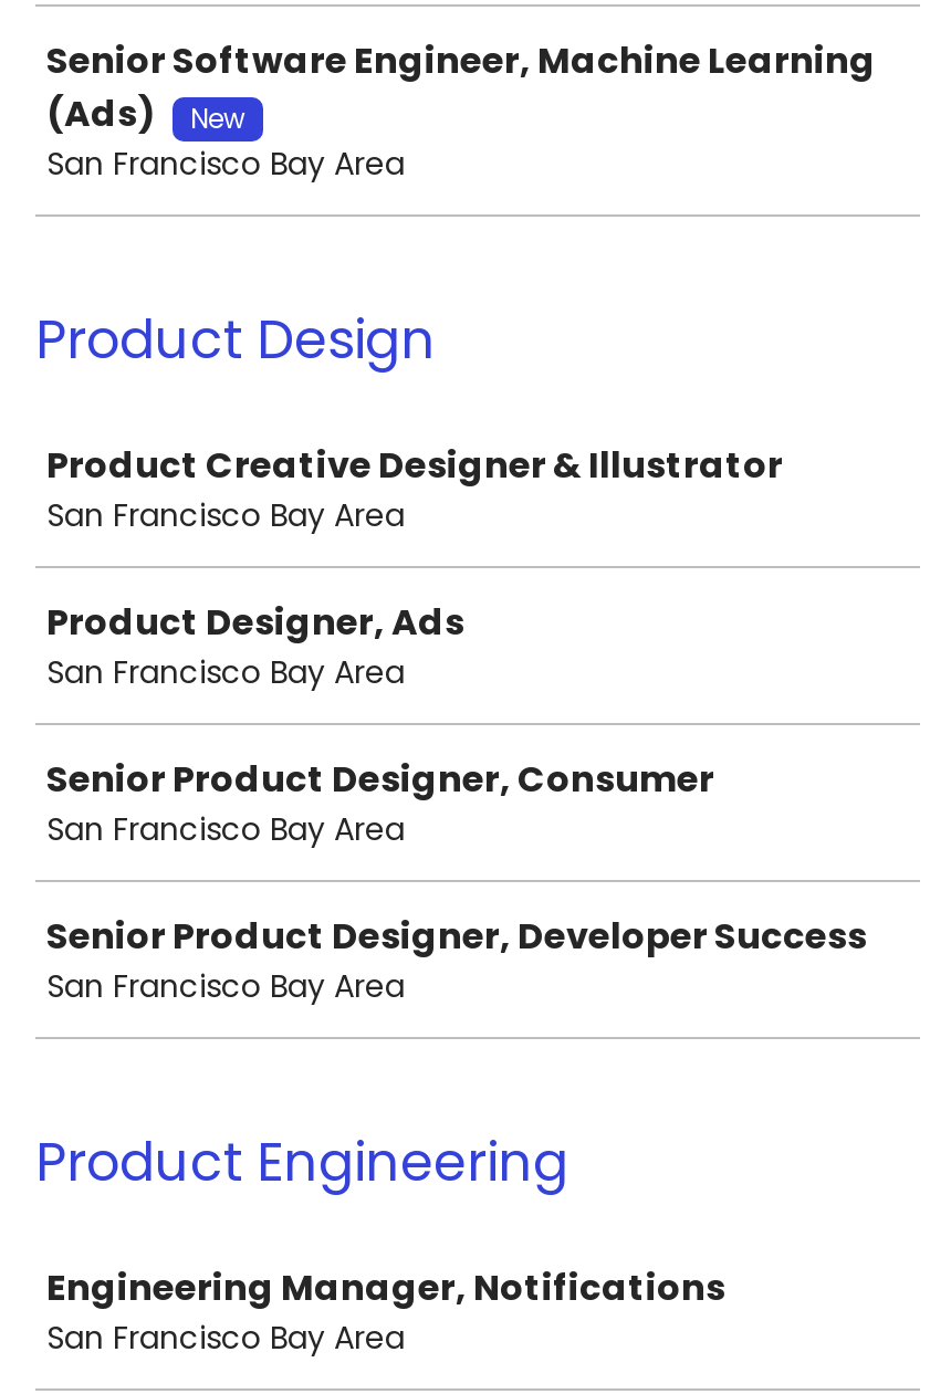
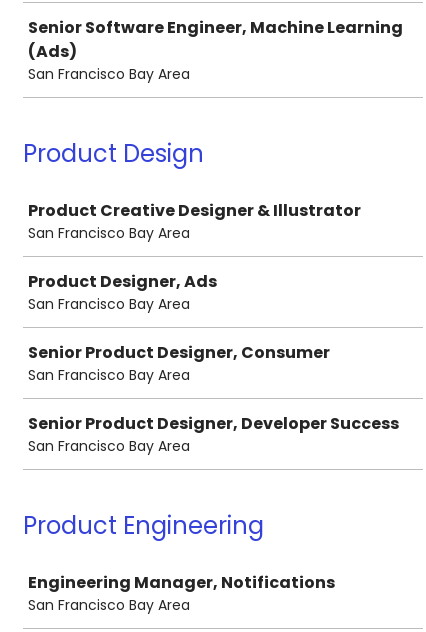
- New
